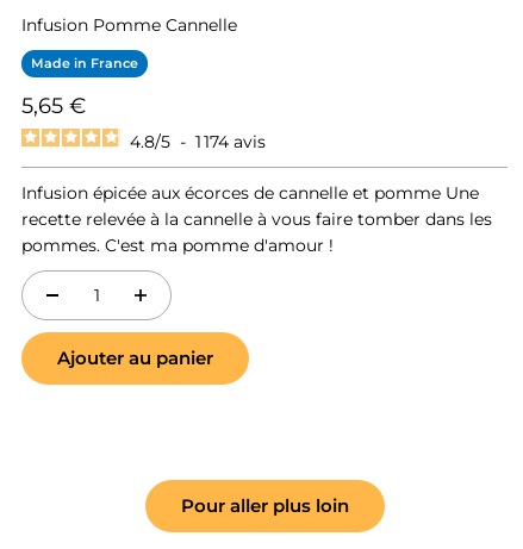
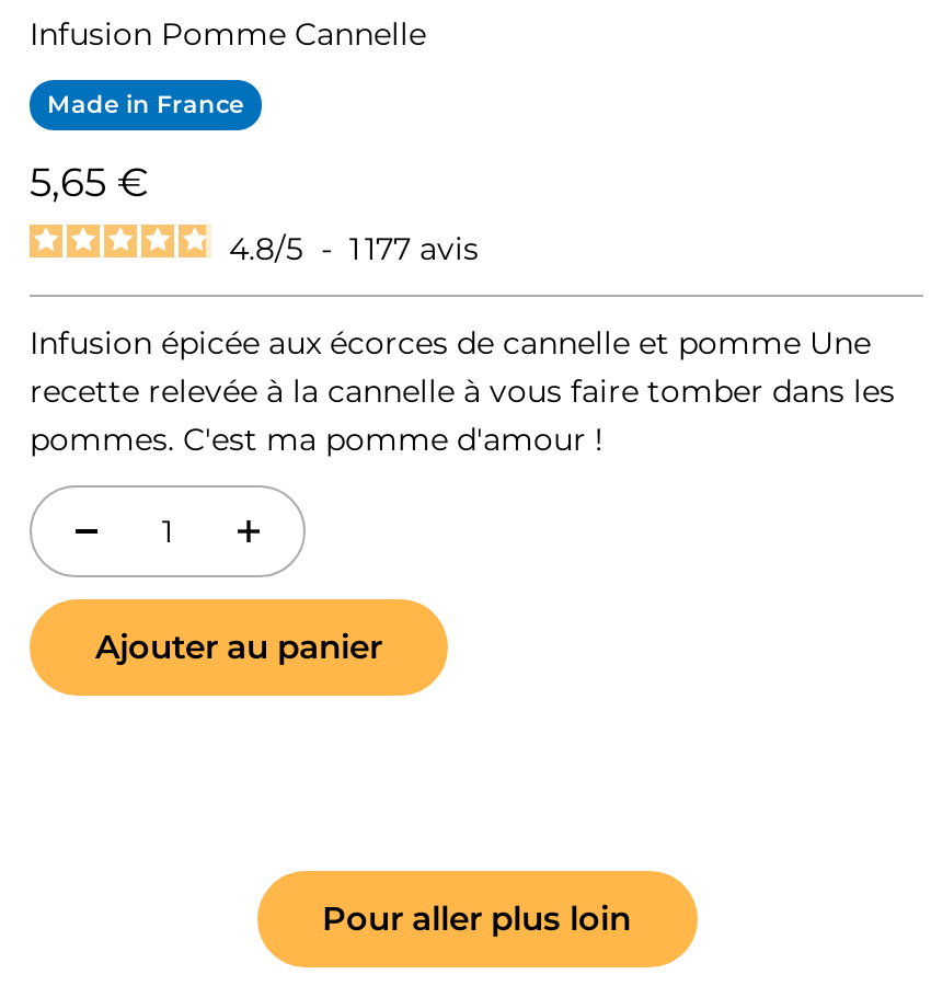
- 4.8/5 - 1 174 avis
+ 4.8/5 - 1 177 avis
